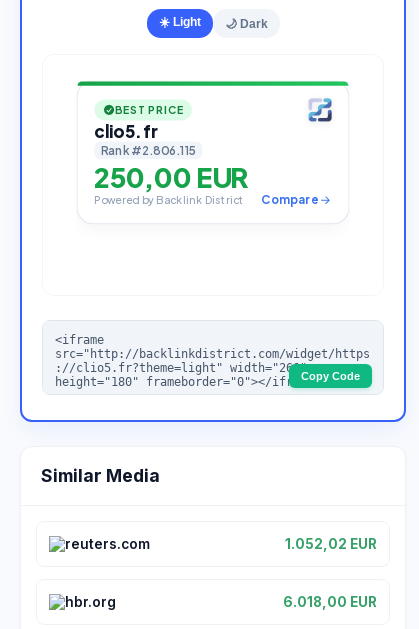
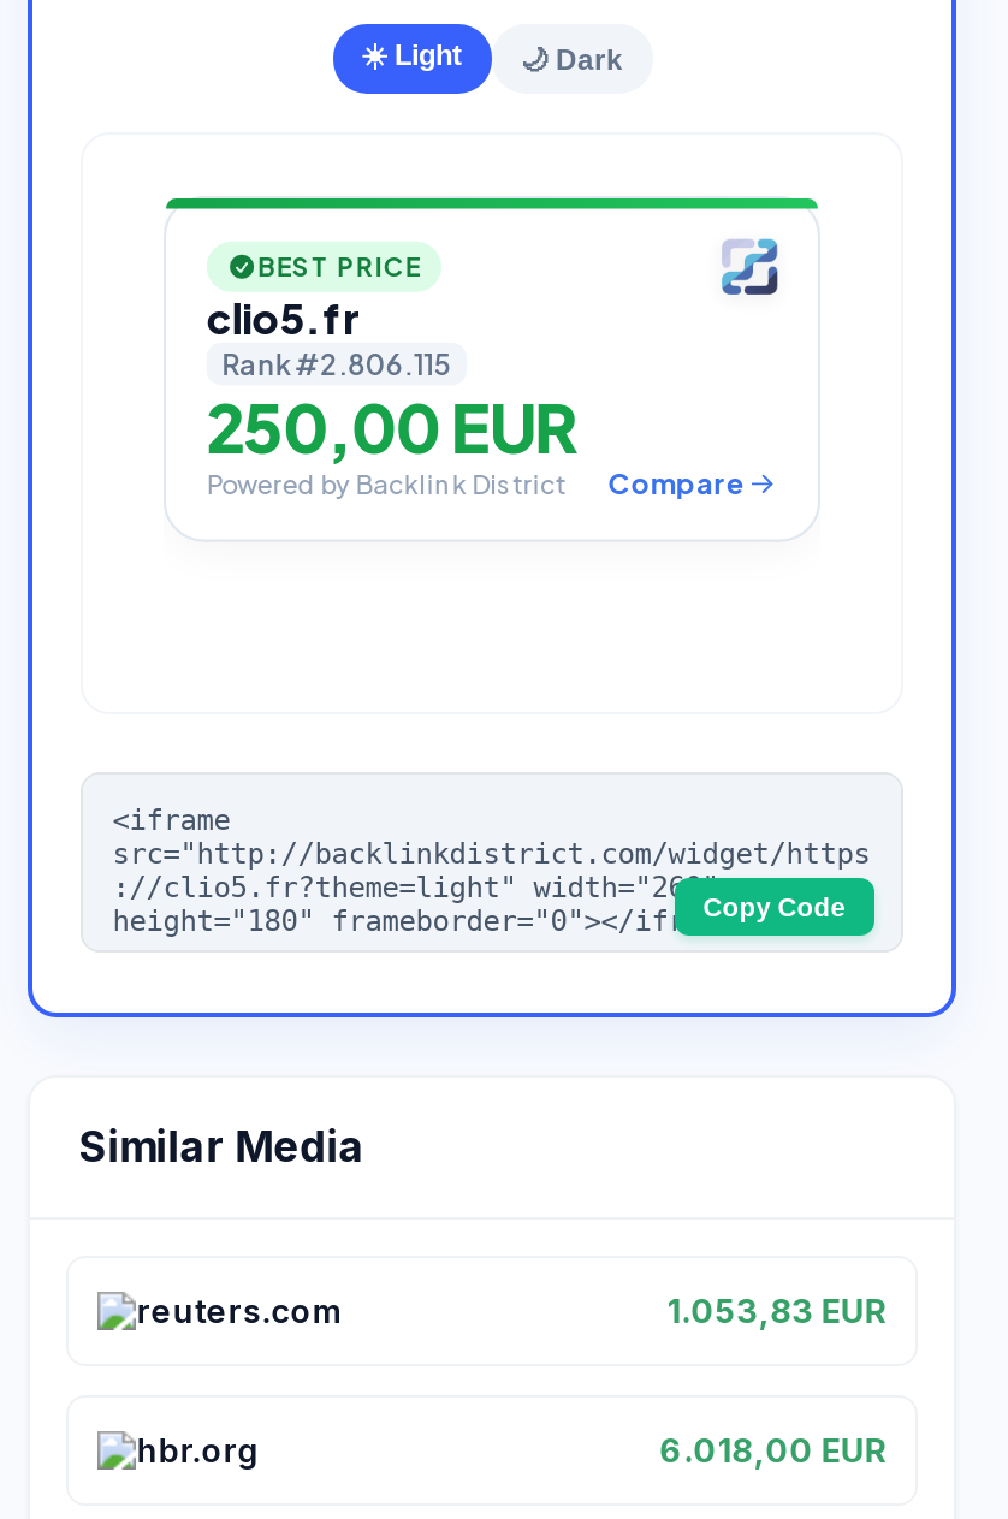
- 1.052,02 EUR
+ 1.053,83 EUR
